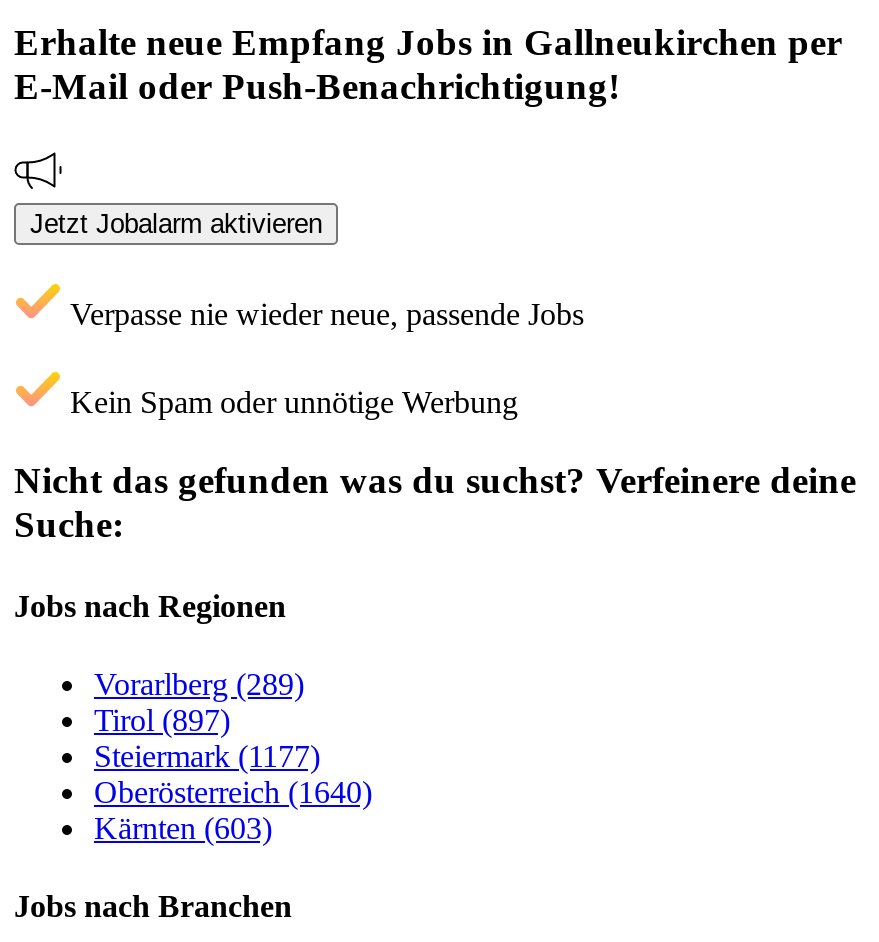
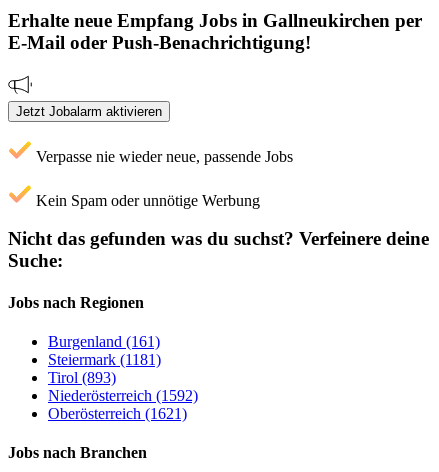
- Vorarlberg (289)
- Tirol (897)
- Steiermark (1177)
- Oberösterreich (1640)
- Kärnten (603)
+ Burgenland (161)
+ Steiermark (1181)
+ Tirol (893)
+ Niederösterreich (1592)
+ Oberösterreich (1621)
